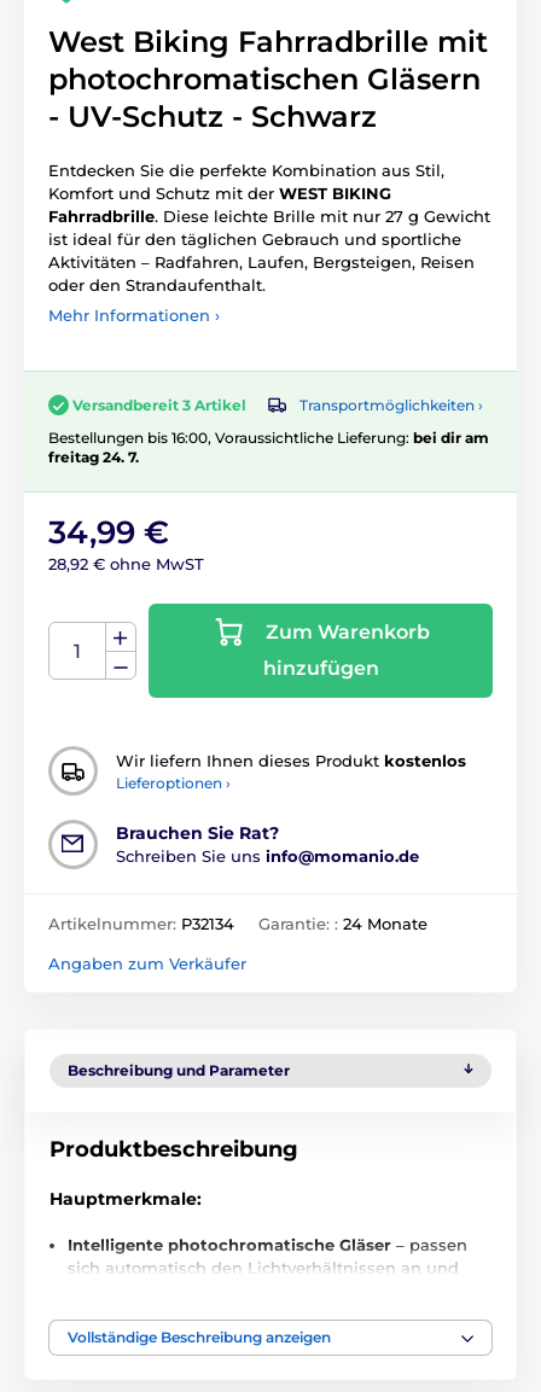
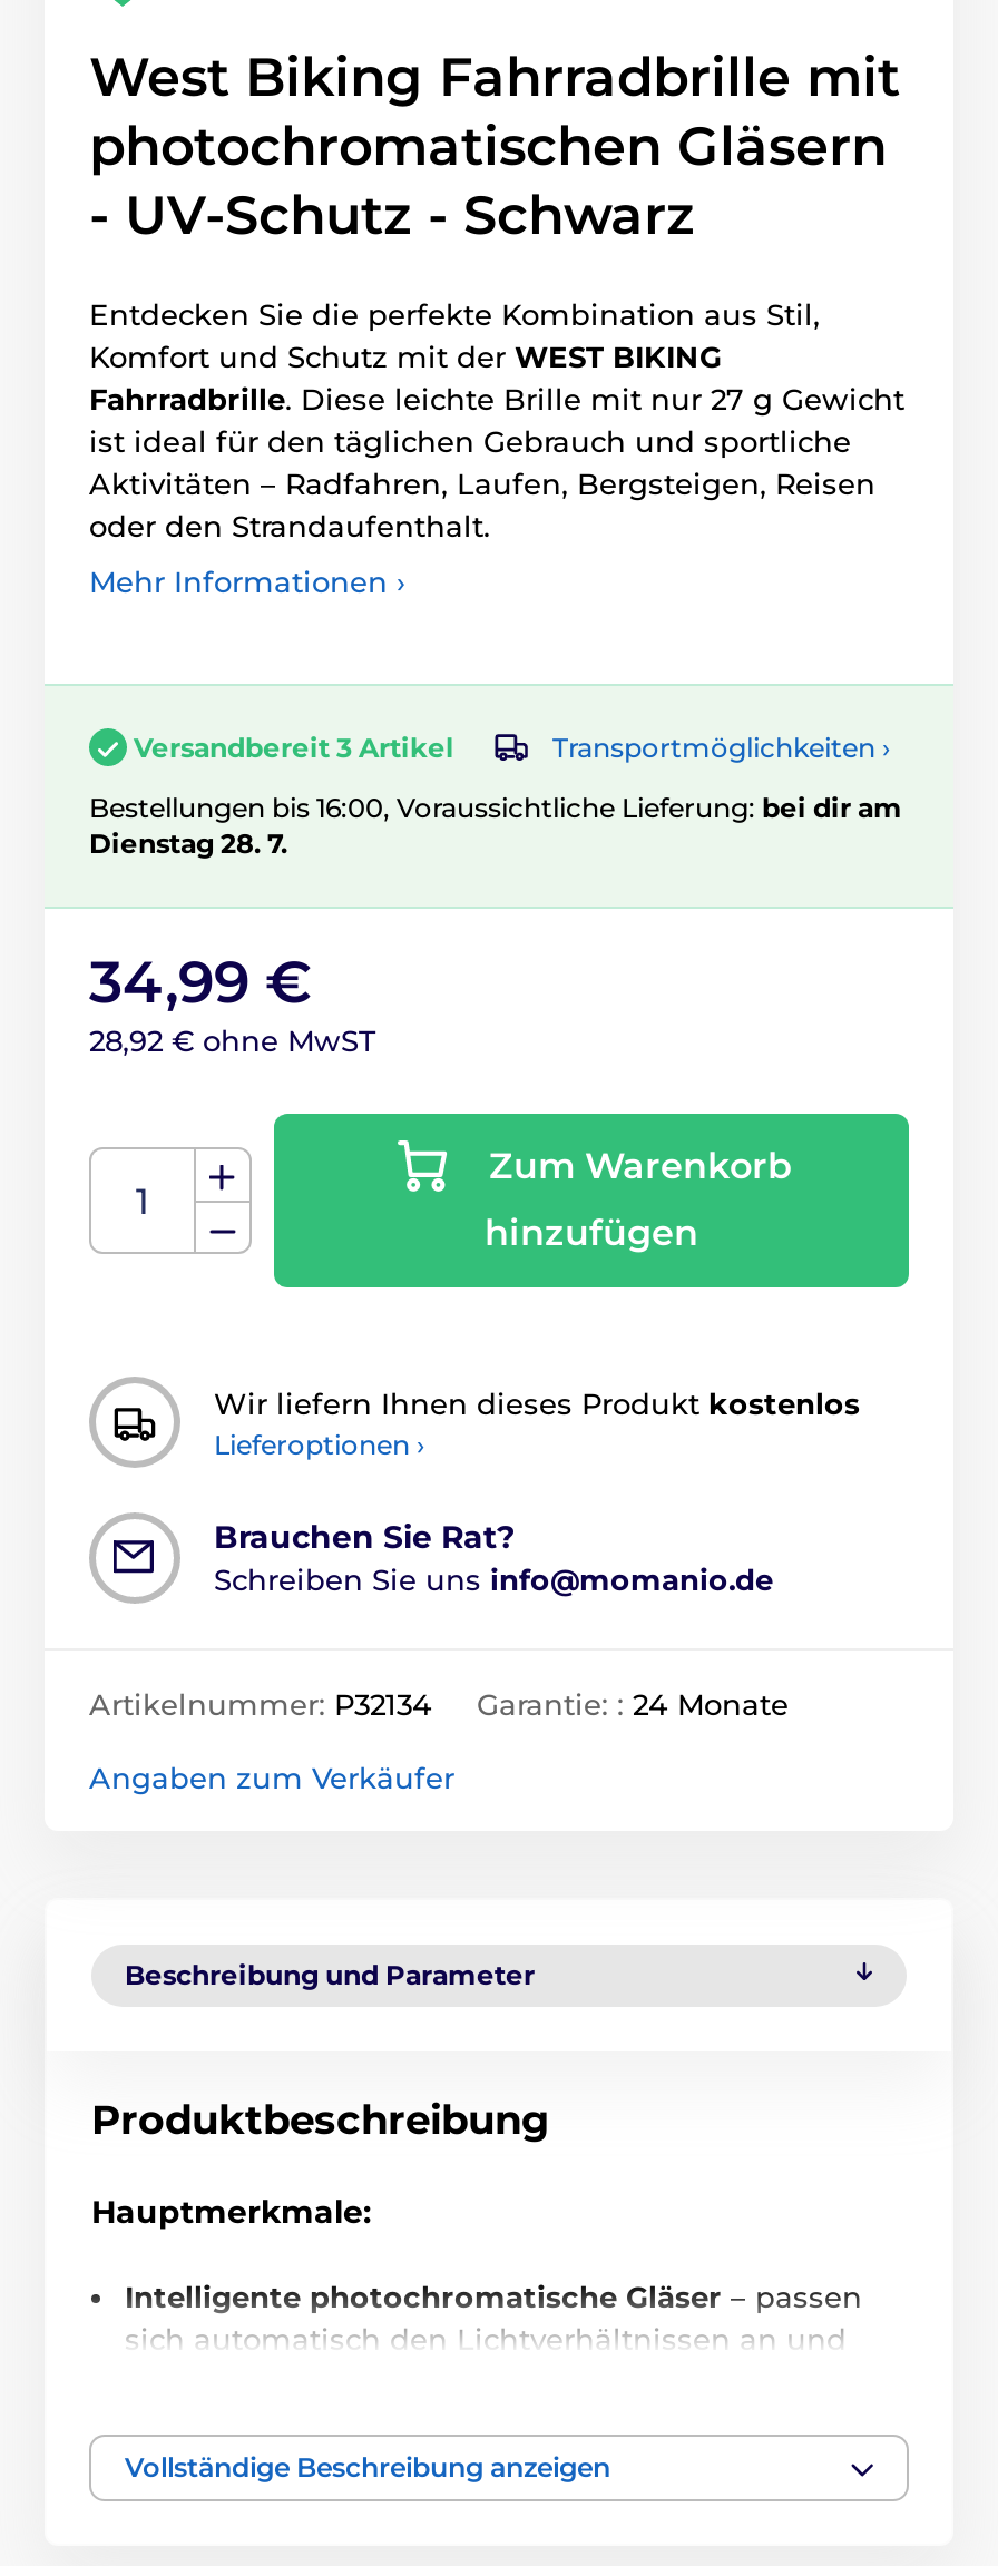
- freitag 24. 7.
+ Dienstag 28. 7.
